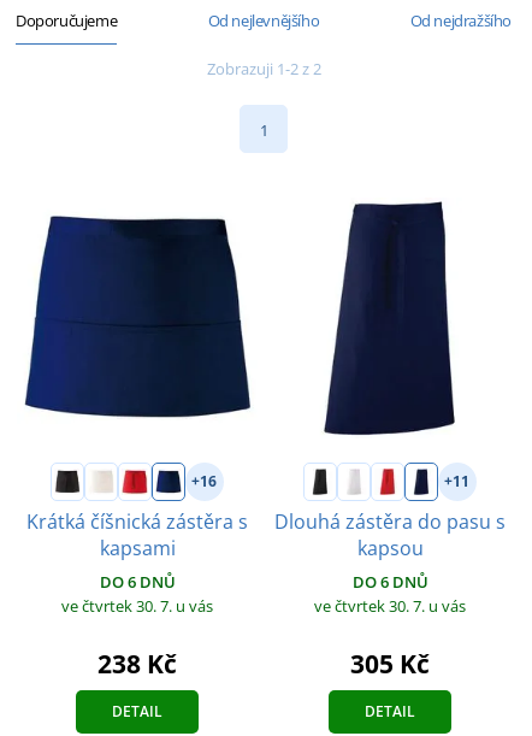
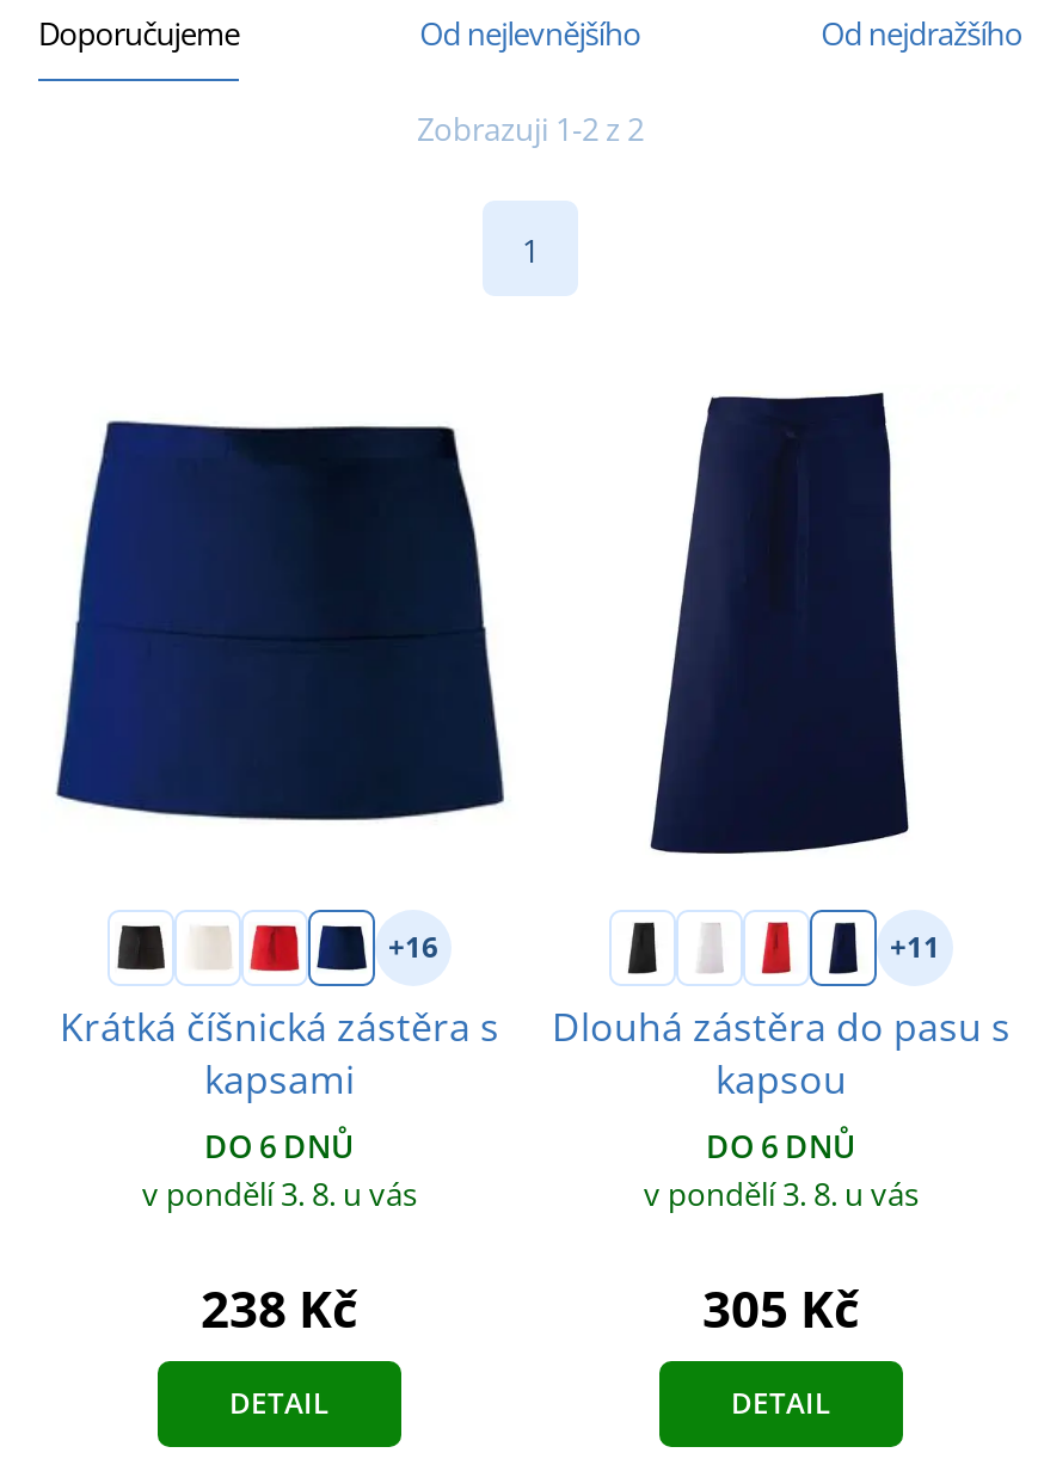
- ve čtvrtek 30. 7. u vás
+ v pondělí 3. 8. u vás

- ve čtvrtek 30. 7. u vás
+ v pondělí 3. 8. u vás
